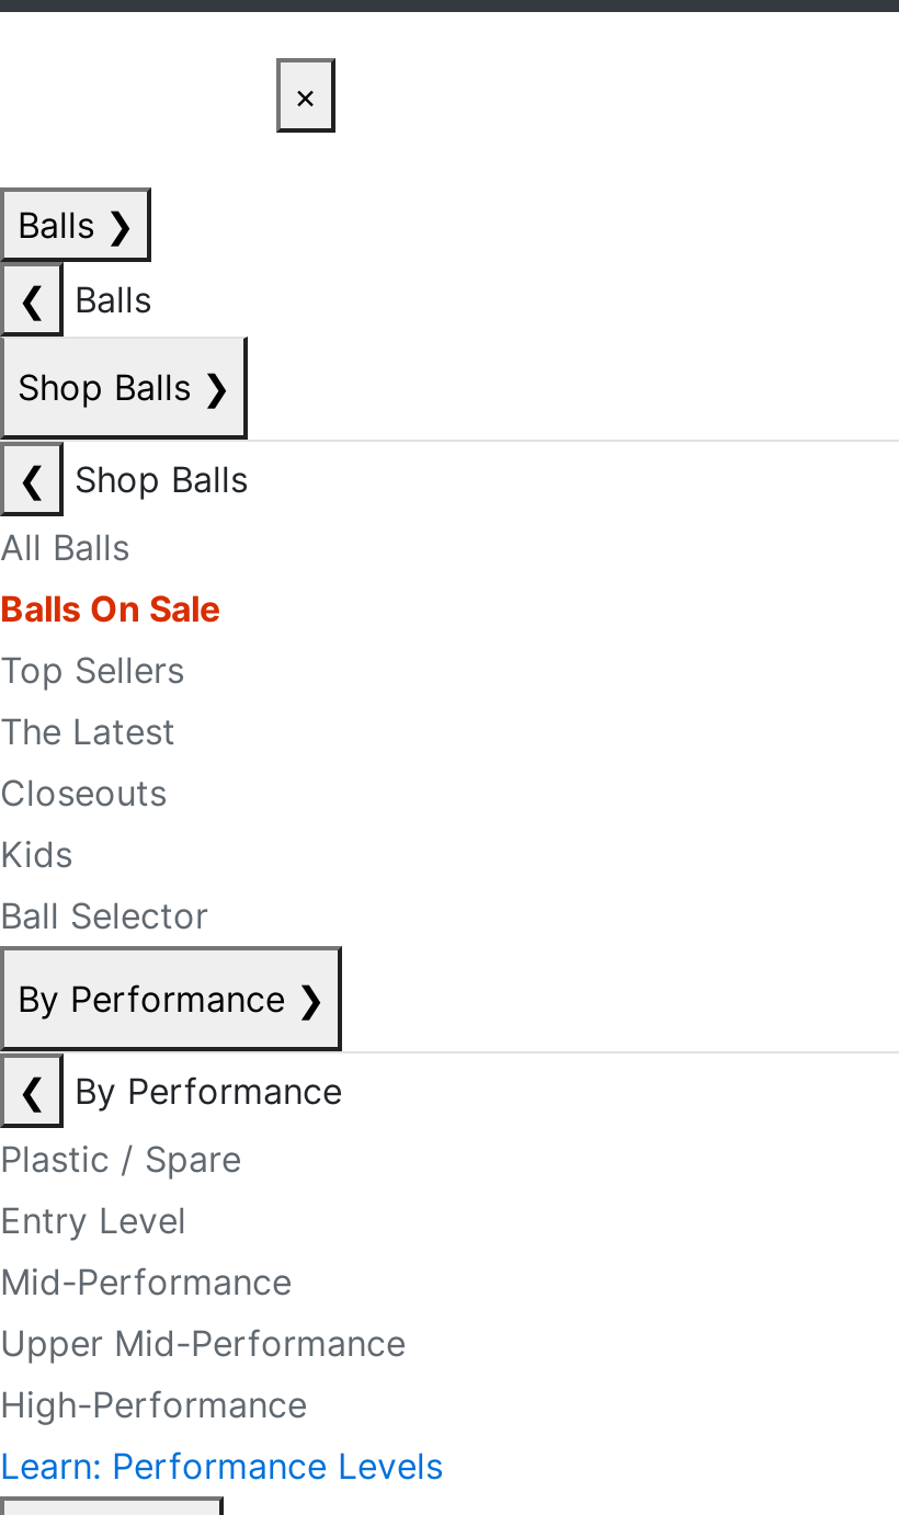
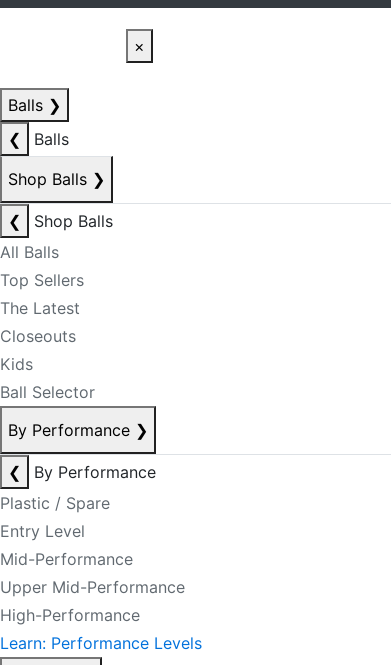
- Balls On Sale
